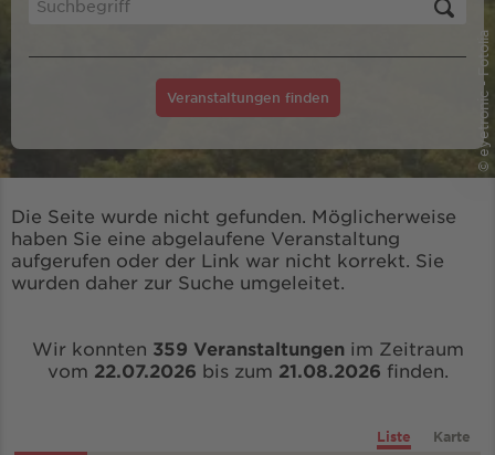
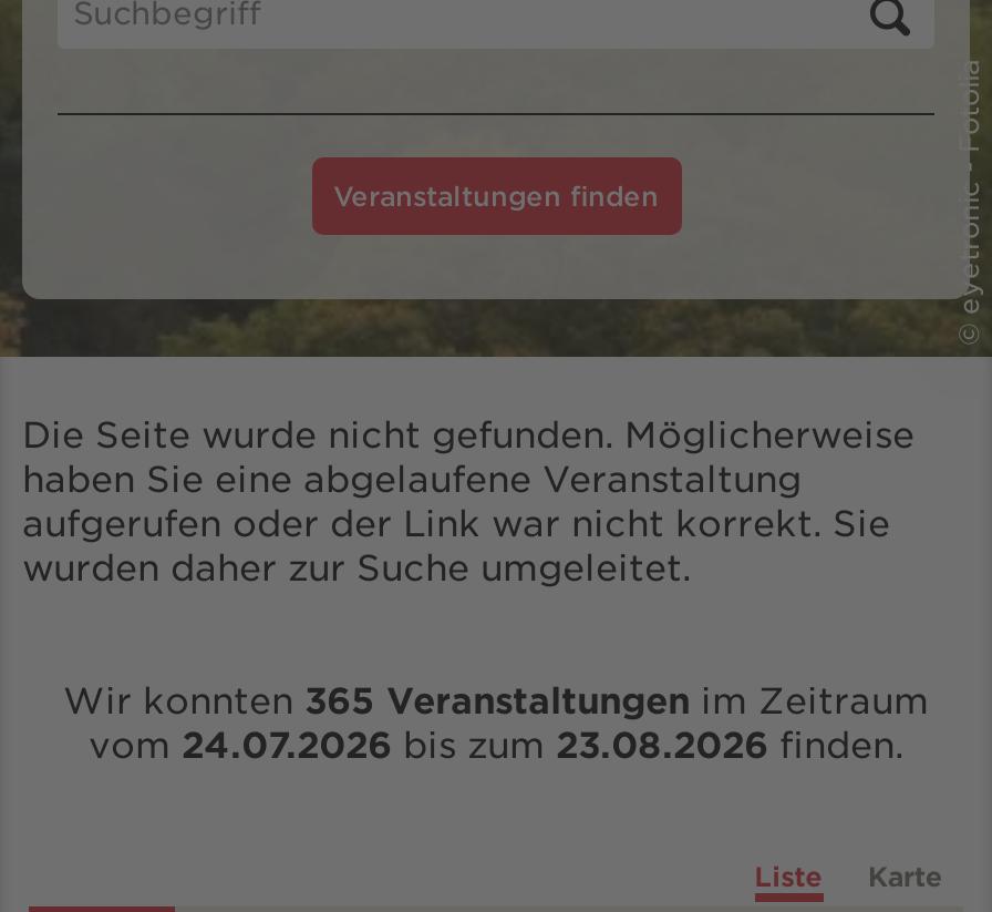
- Wir konnten 359 Veranstaltungen im Zeitraum
+ Wir konnten 365 Veranstaltungen im Zeitraum

- vom 22.07.2026 bis zum 21.08.2026 finden.
+ vom 24.07.2026 bis zum 23.08.2026 finden.
